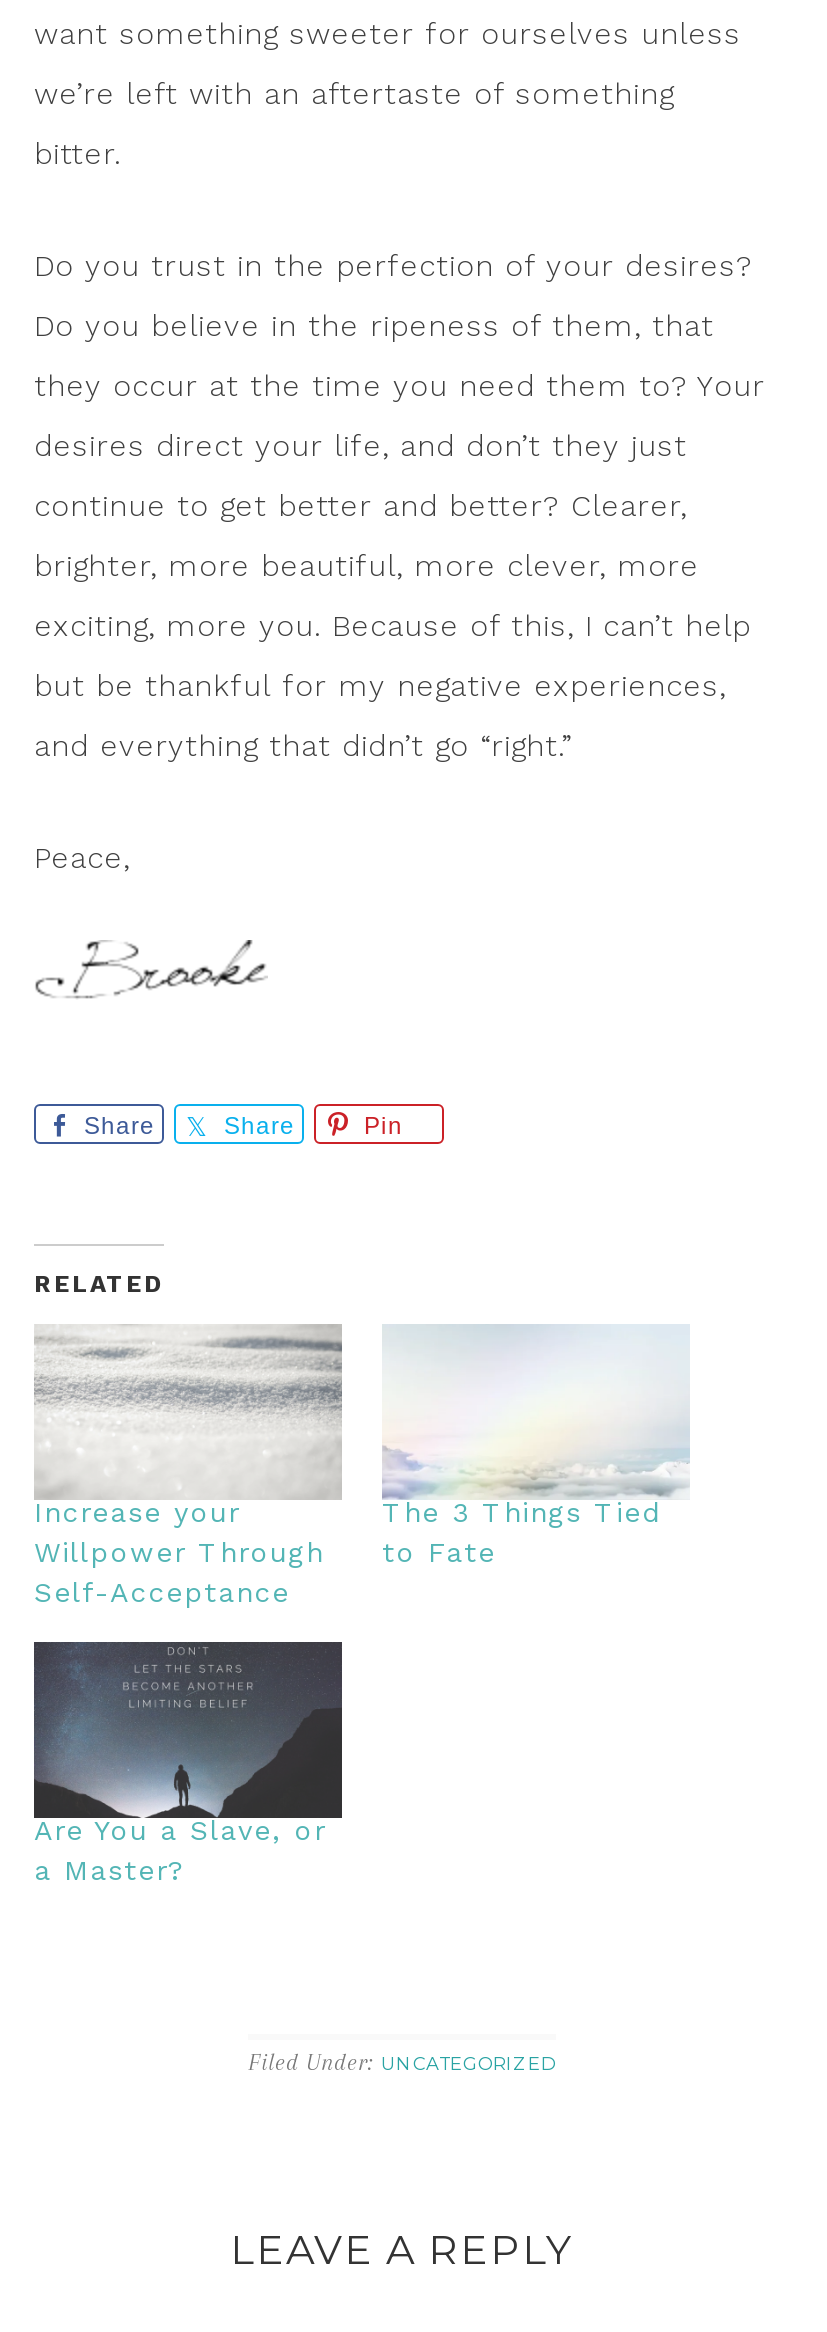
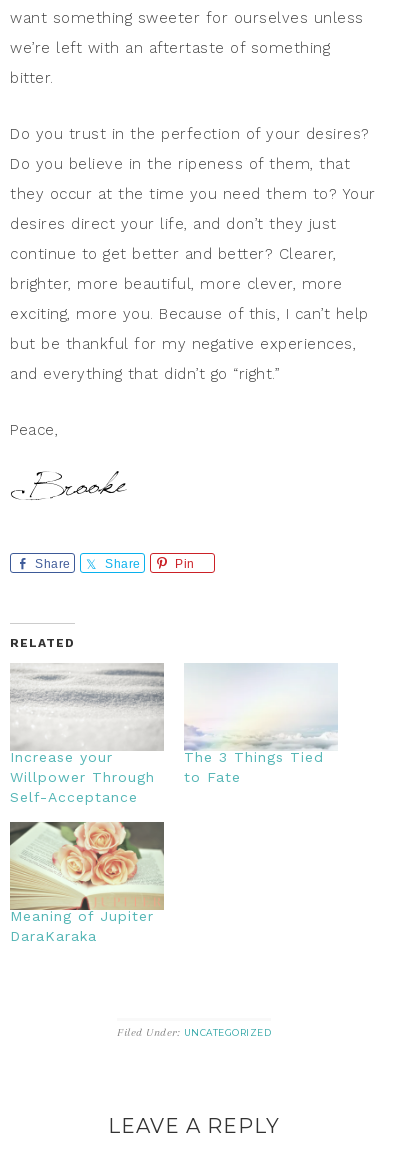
- [image]
- Are You a Slave, or
- a Master?
+ [image]
+ Meaning of Jupiter
+ DaraKaraka
